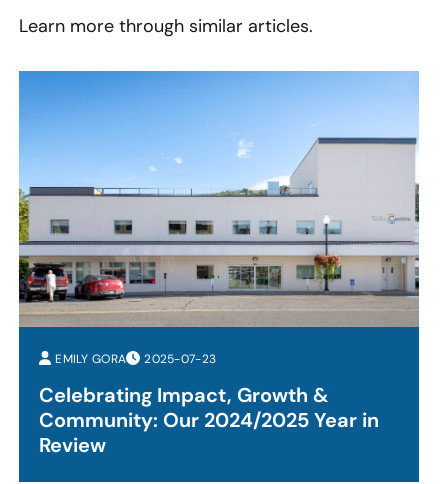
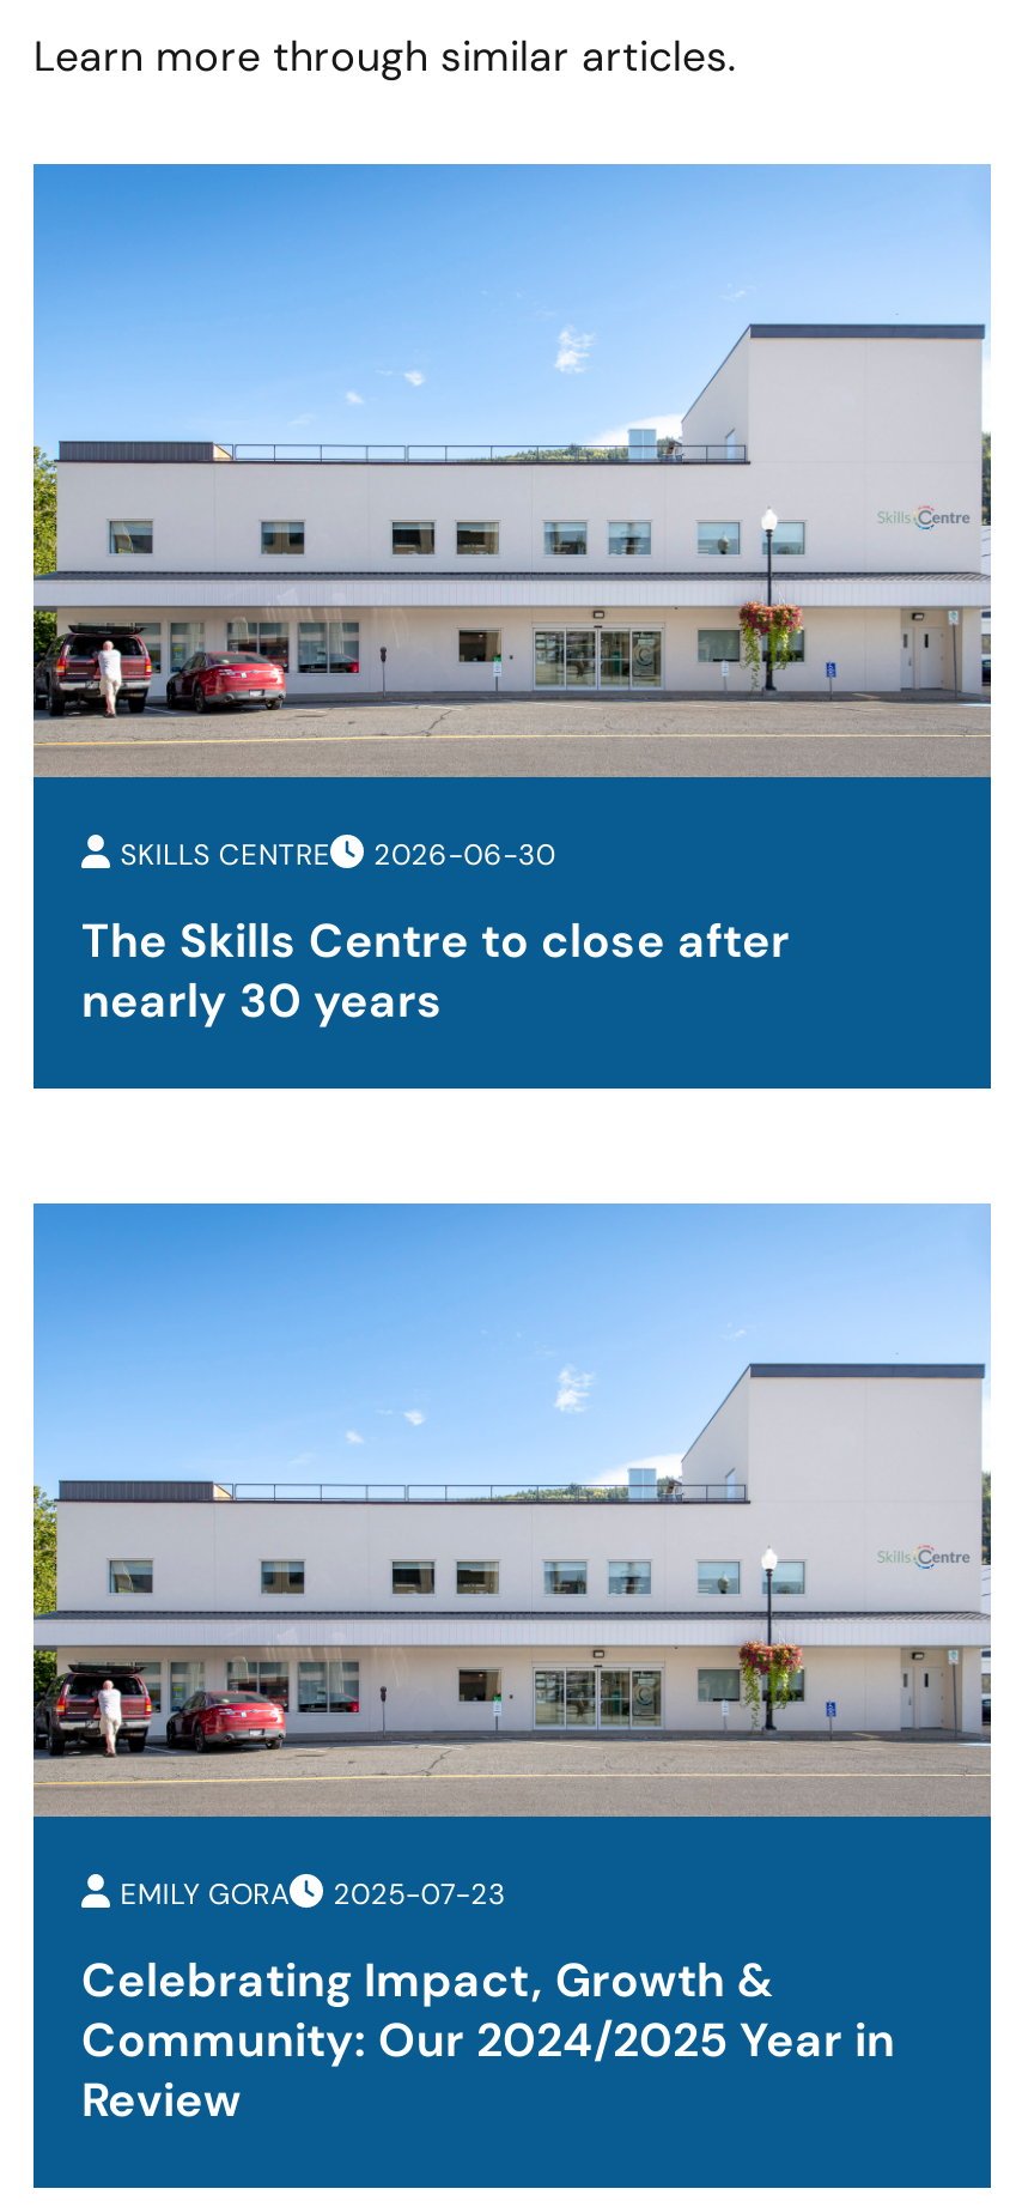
+ SKILLS CENTRE
+ 2026-06-30
+ The Skills Centre to close after
+ nearly 30 years
